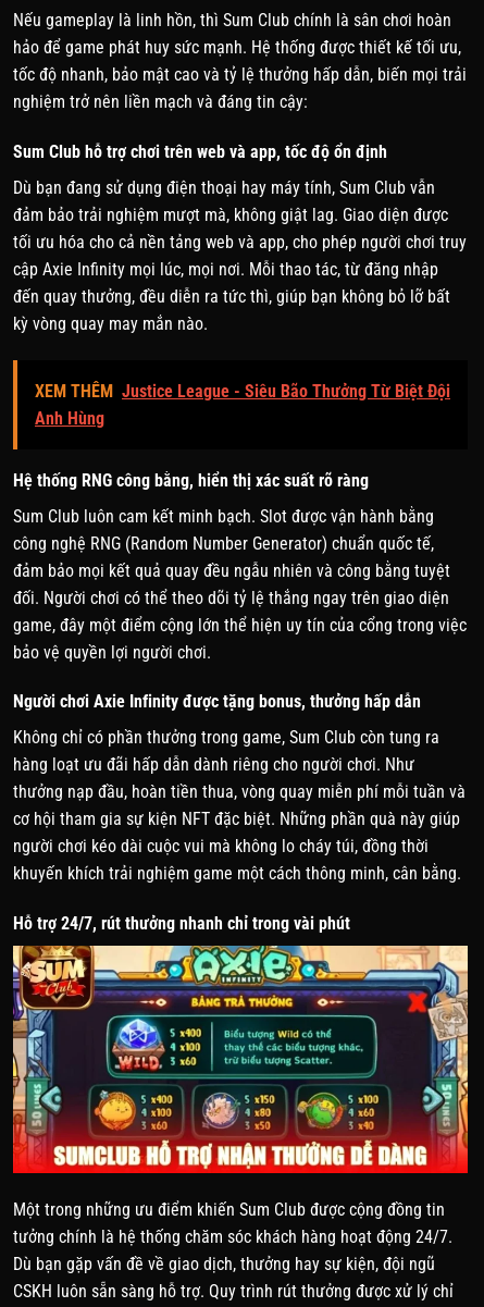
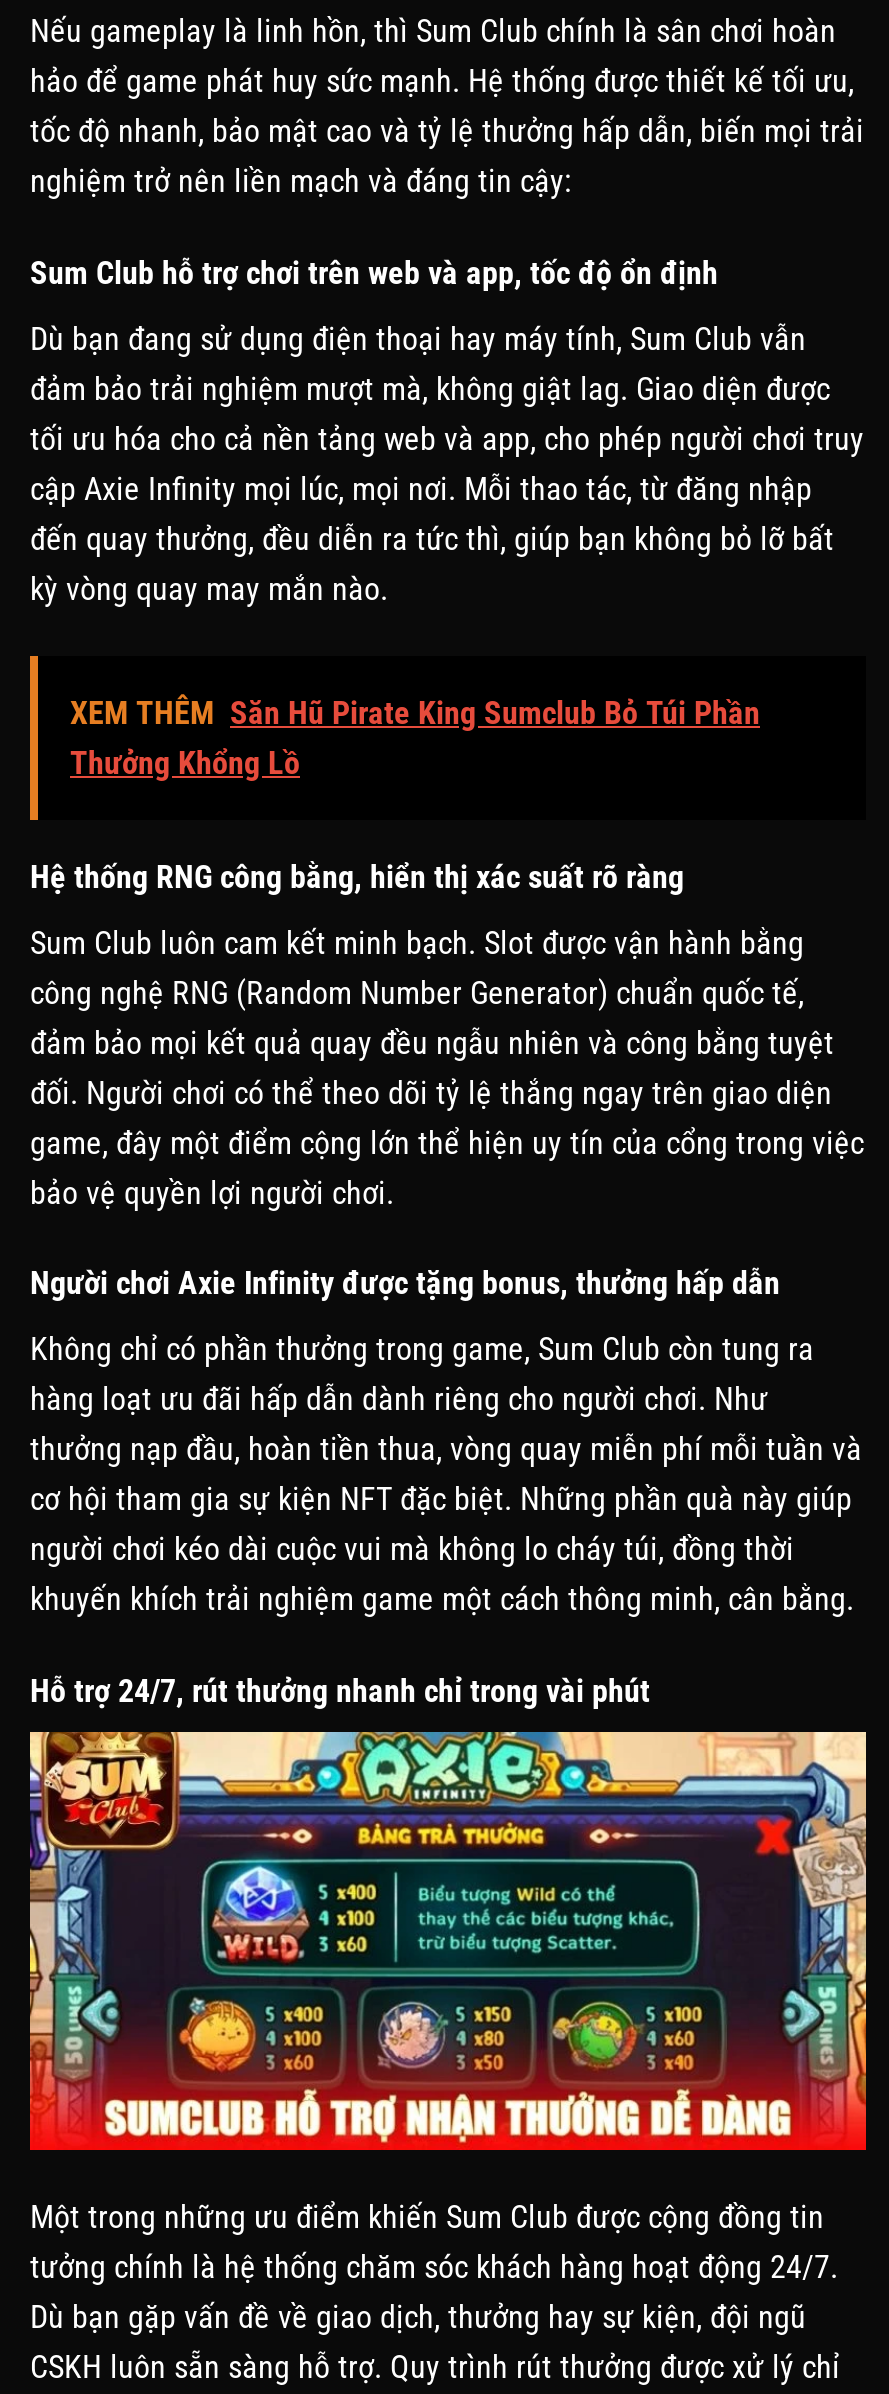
- XEM THÊM Justice League - Siêu Bão Thưởng Từ Biệt Đội
- Anh Hùng
+ XEM THÊM Săn Hũ Pirate King Sumclub Bỏ Túi Phần
+ Thưởng Khổng Lồ
